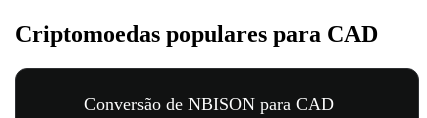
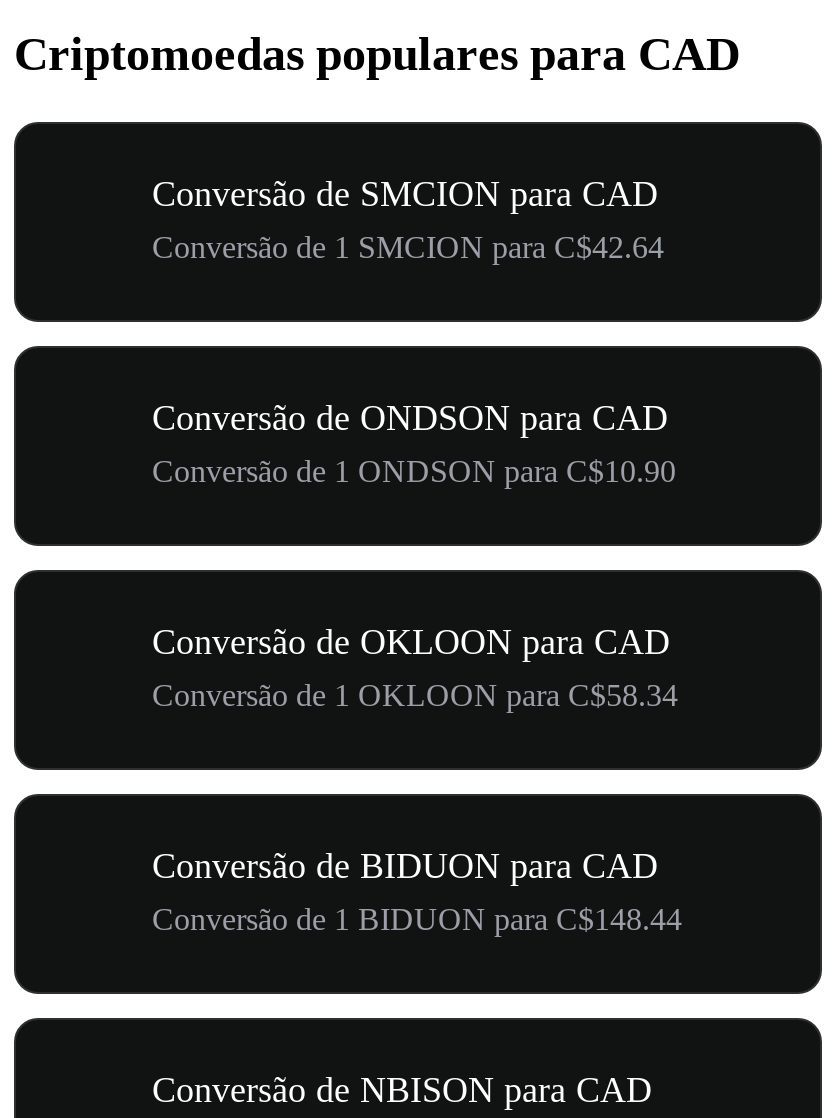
+ Conversão de SMCION para CAD
+ Conversão de 1 SMCION para C$42.64

+ Conversão de ONDSON para CAD
+ Conversão de 1 ONDSON para C$10.90

+ Conversão de OKLOON para CAD
+ Conversão de 1 OKLOON para C$58.34

+ Conversão de BIDUON para CAD
+ Conversão de 1 BIDUON para C$148.44
